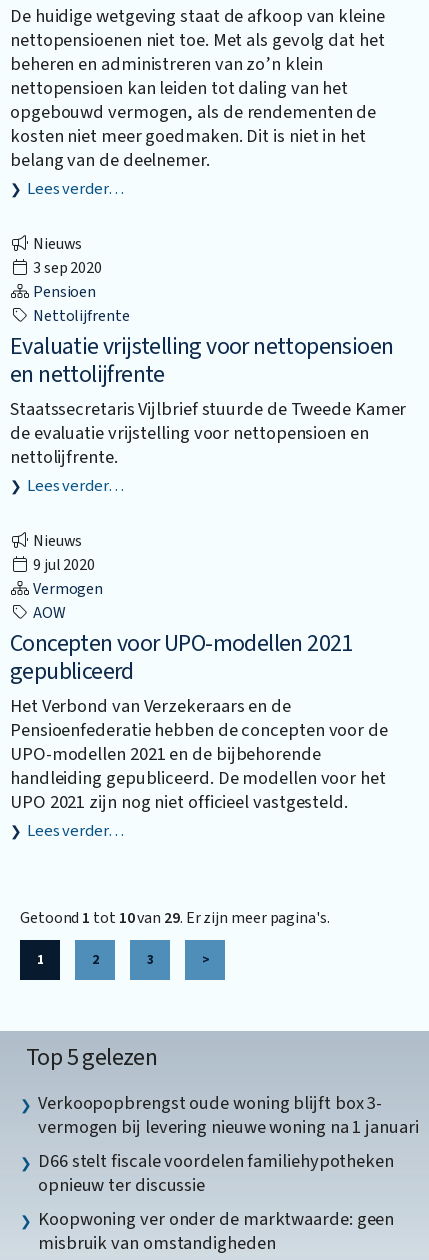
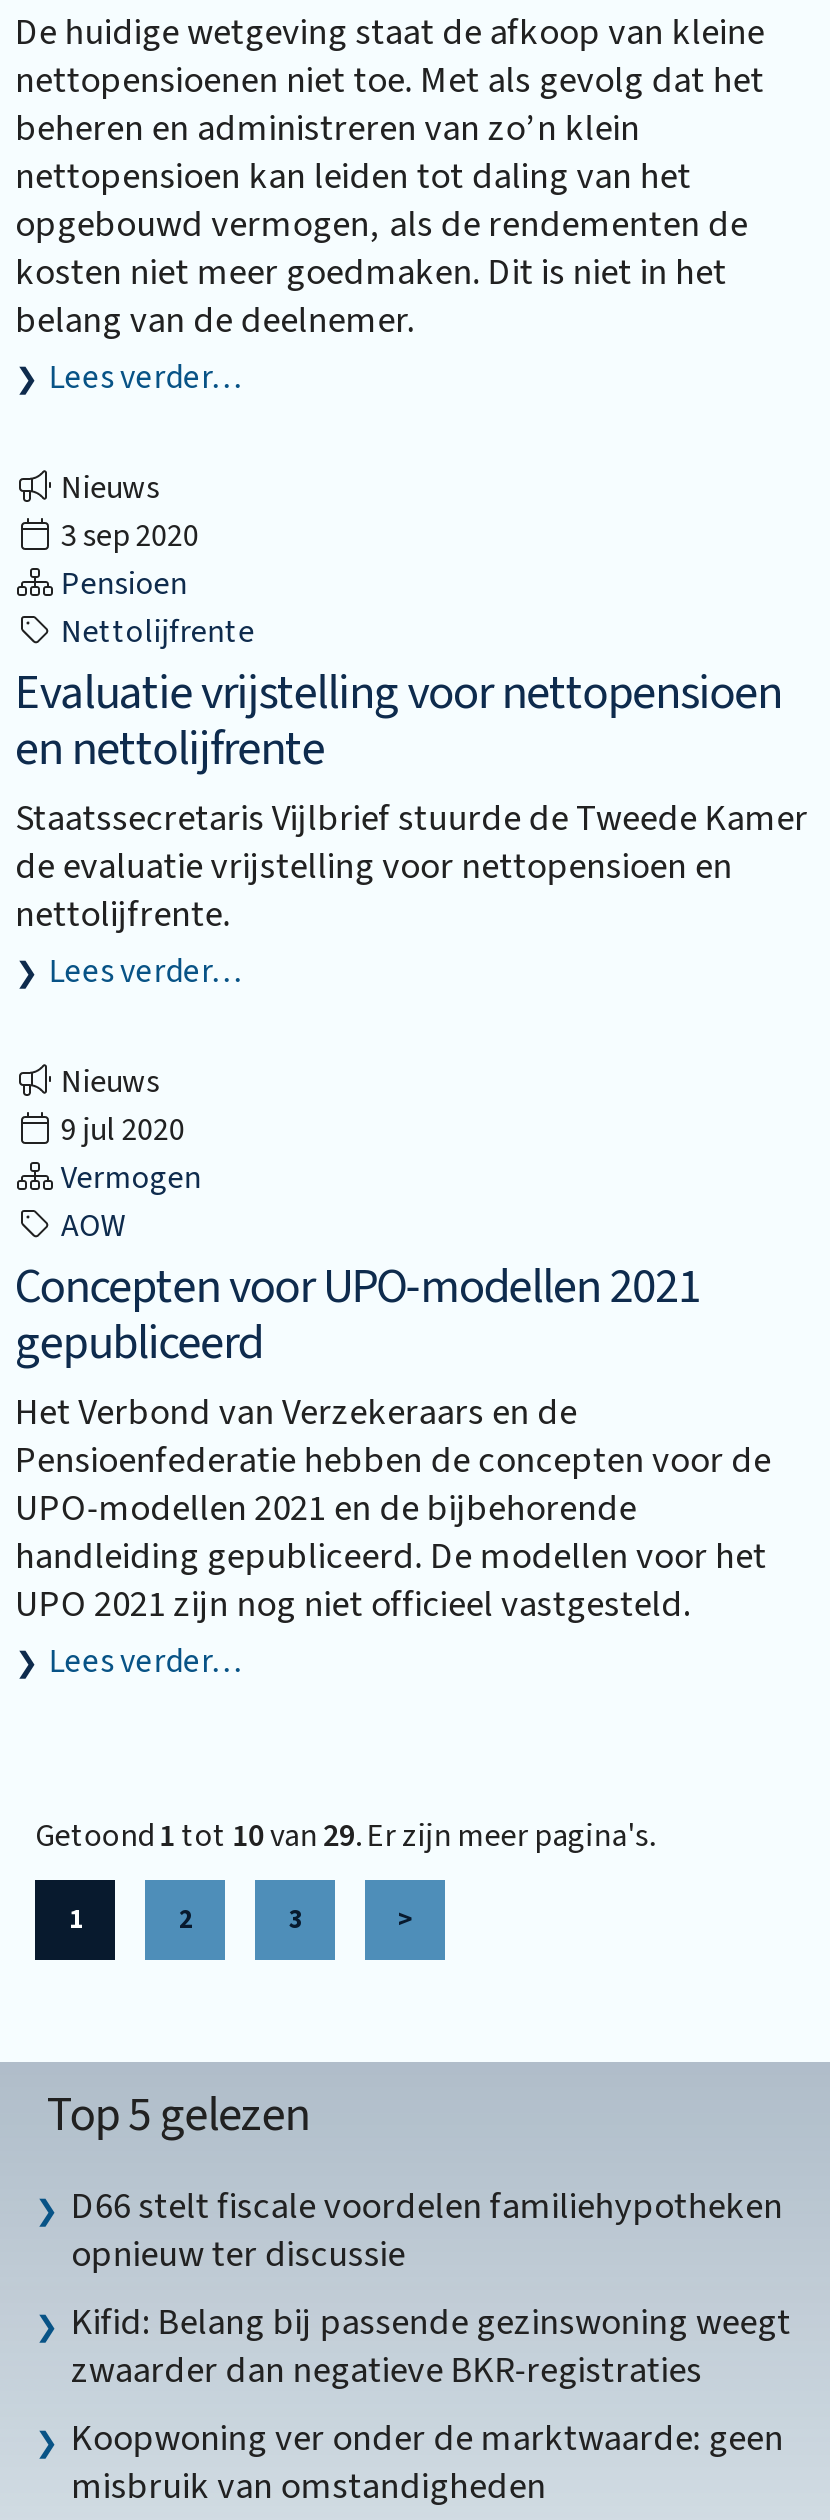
- Verkoopopbrengst oude woning blijft box 3-
- vermogen bij levering nieuwe woning na 1 januari

moved up: D66 stelt fiscale voordelen familiehypotheken | opnieuw ter discussie

+ Kifid: Belang bij passende gezinswoning weegt
+ zwaarder dan negatieve BKR-registraties
